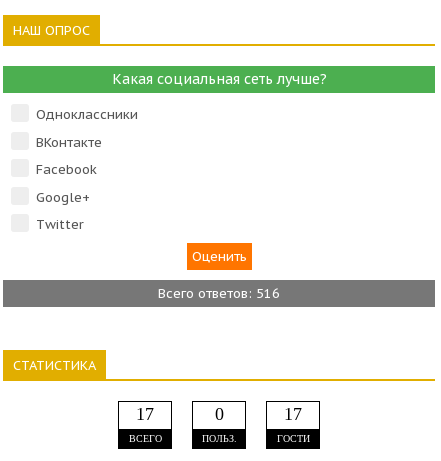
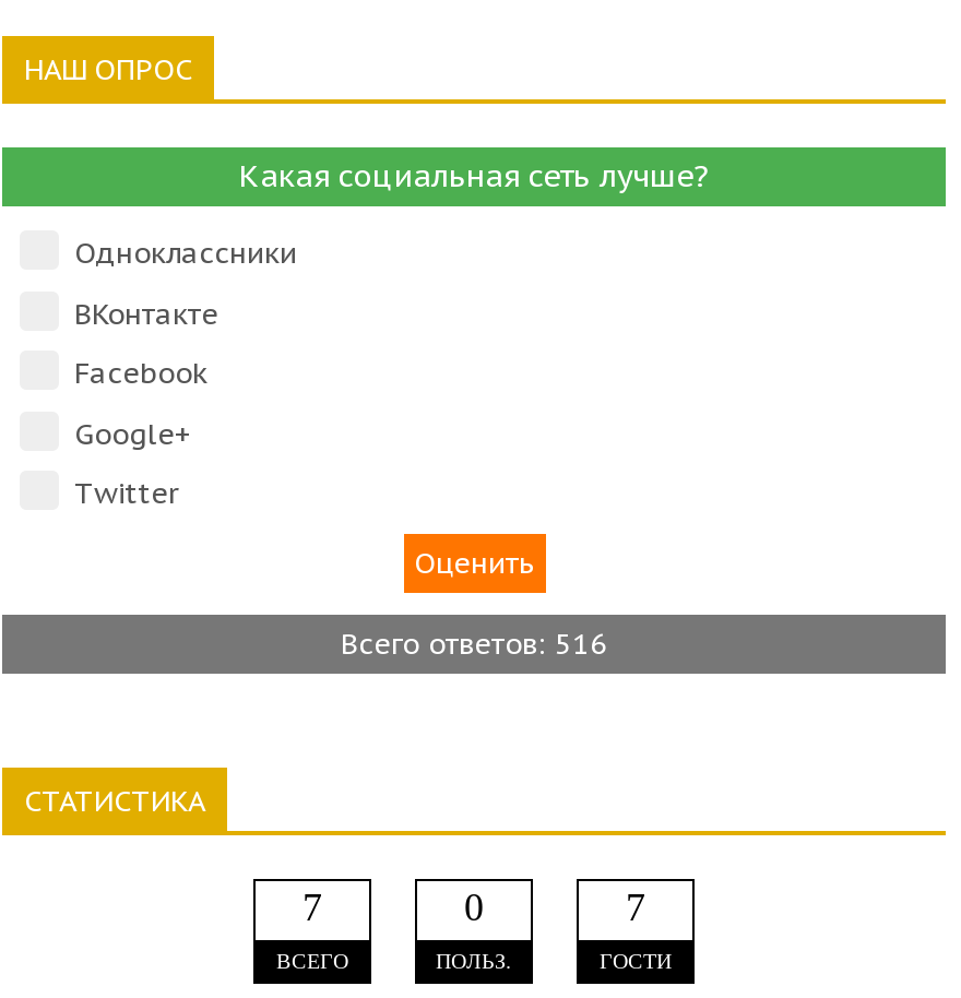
- 17
+ 7

- 17
+ 7
